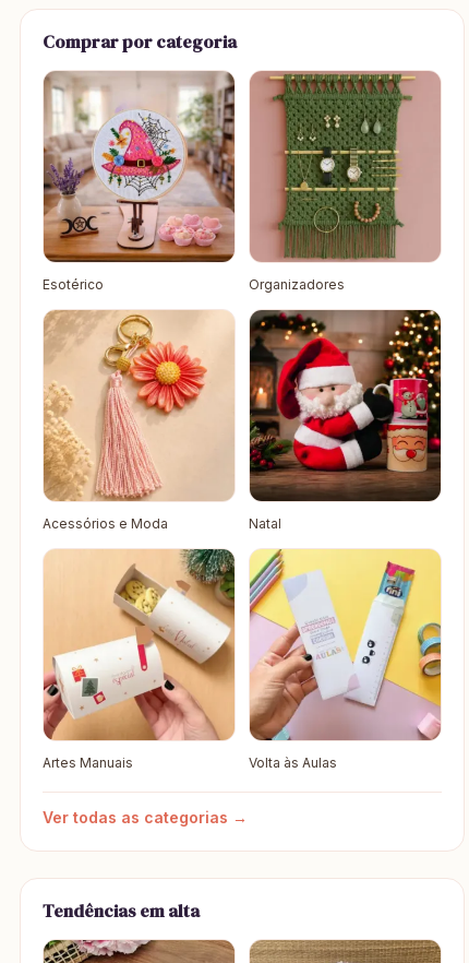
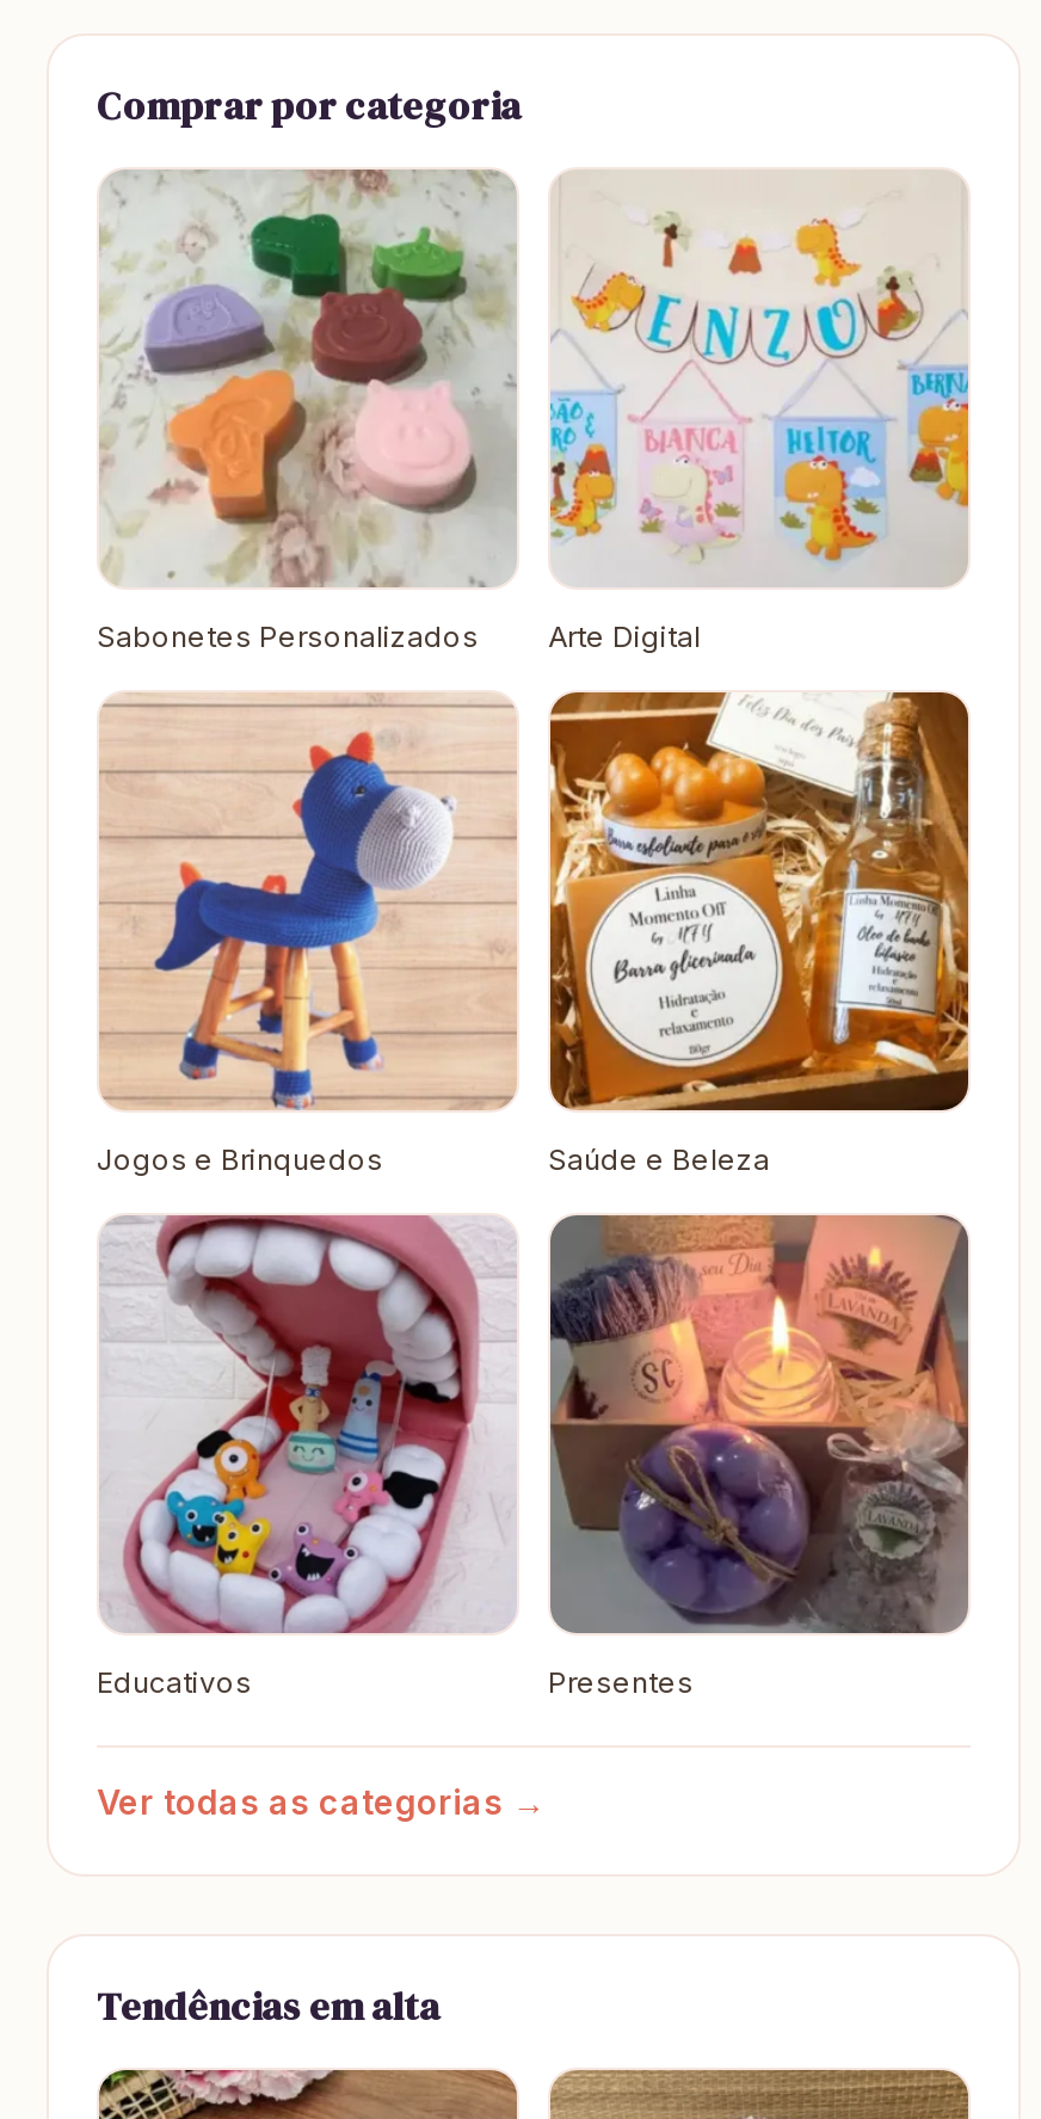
- [image]
- Esotérico
- Organizadores
+ [image]
+ Sabonetes Personalizados
+ Arte Digital

- [image]
+ [image]

- [image]
- Acessórios e Moda
- Natal
+ [image]
+ Jogos e Brinquedos
+ Saúde e Beleza

- [image]
+ [image]

- [image]
- Artes Manuais
- Volta às Aulas
+ [image]
+ Educativos
+ Presentes

- [image]
+ [image]
